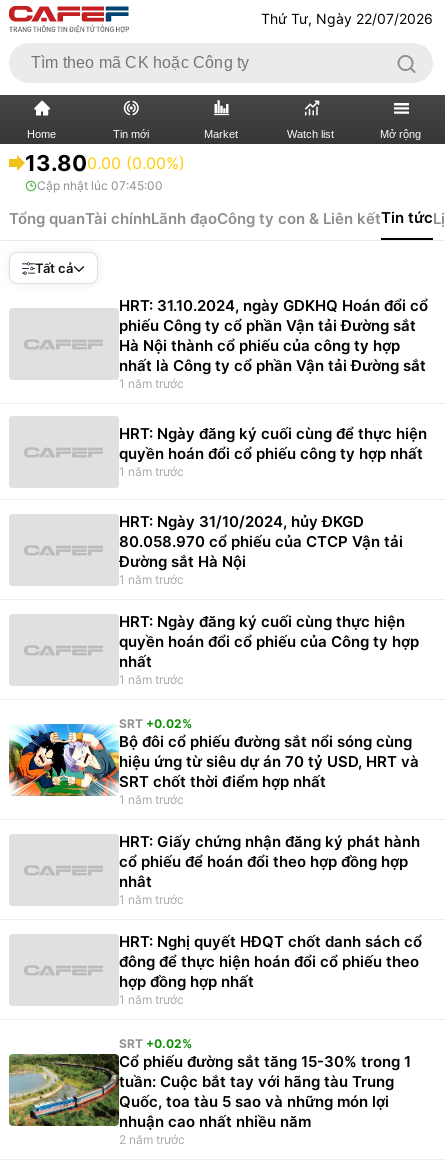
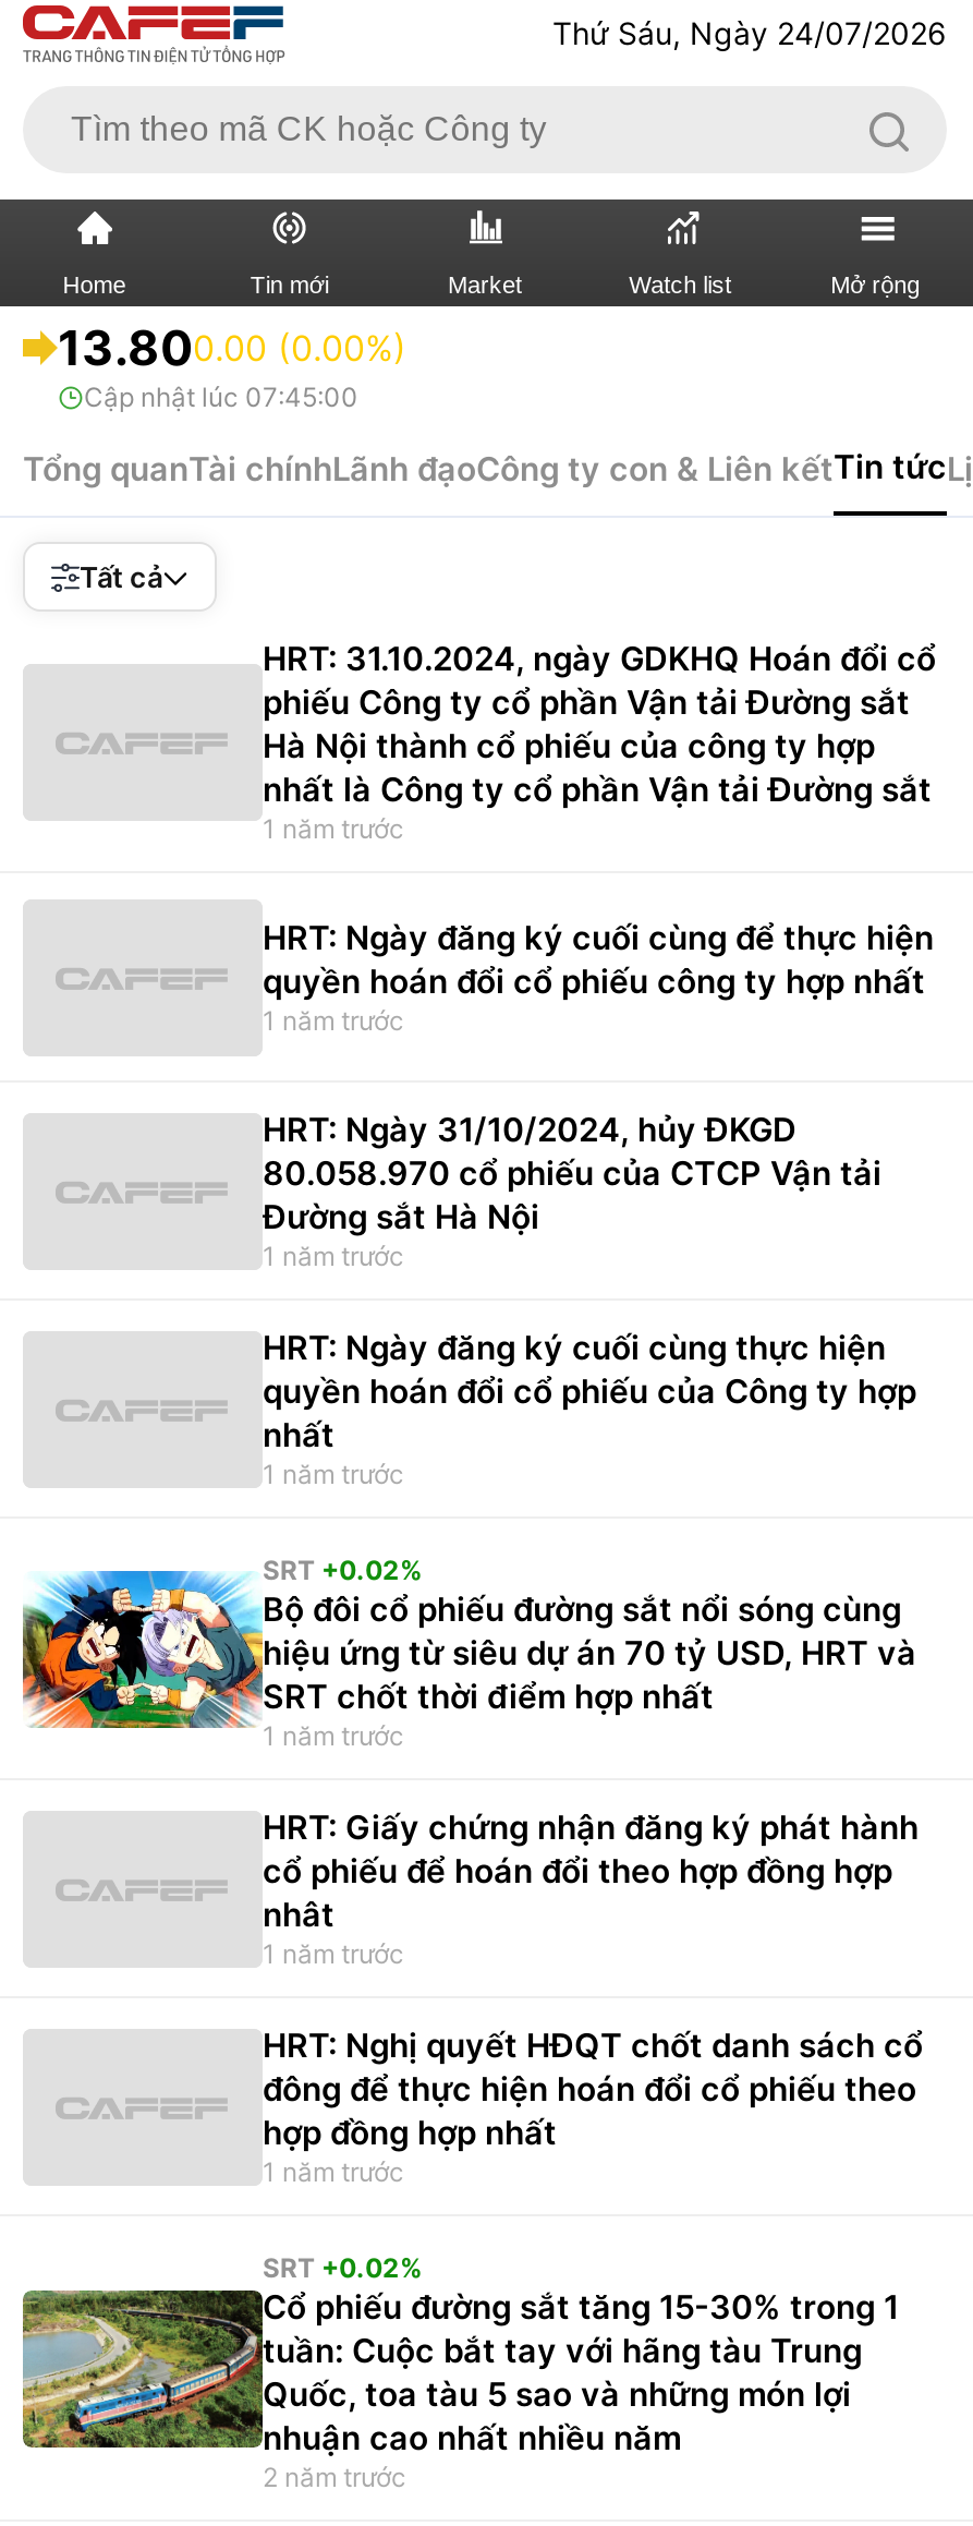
- Thứ Tư, Ngày 22/07/2026
+ Thứ Sáu, Ngày 24/07/2026
